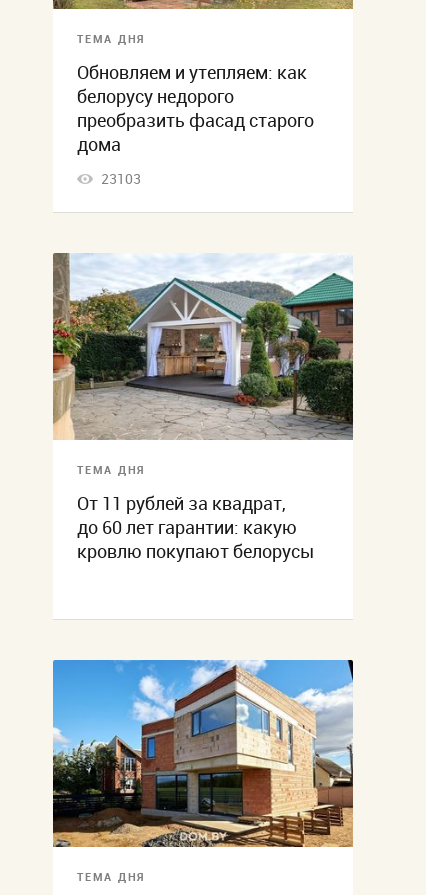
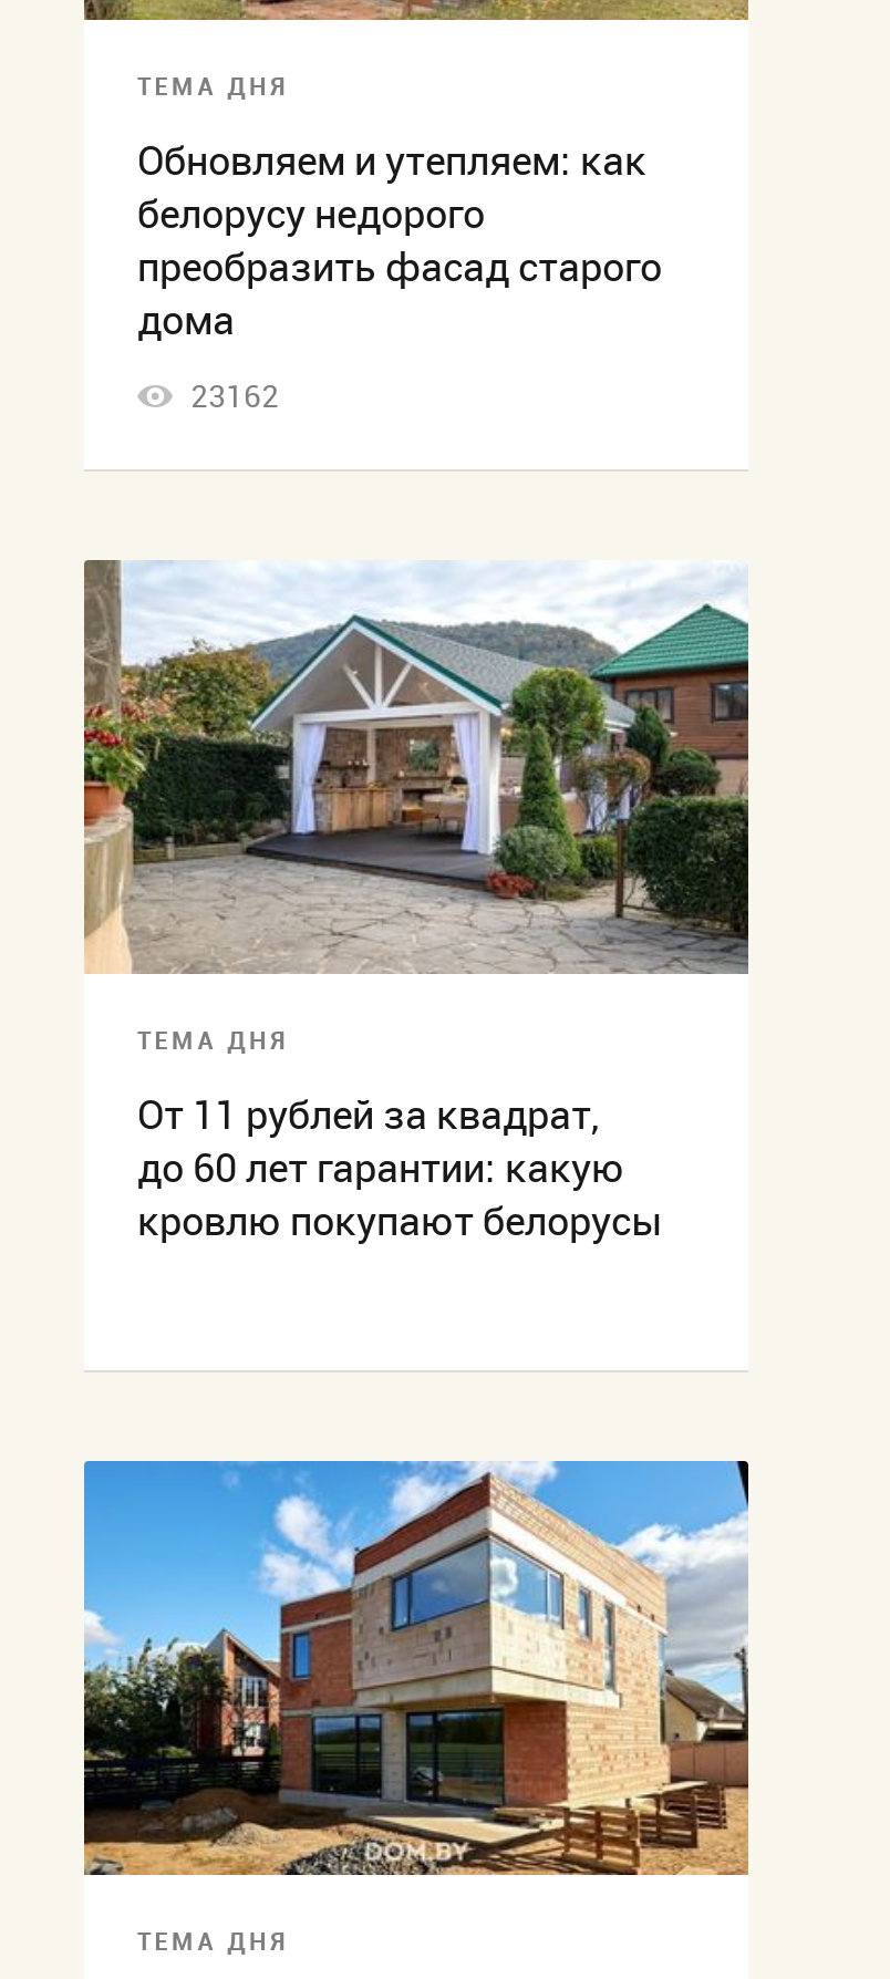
- 23103
+ 23162
